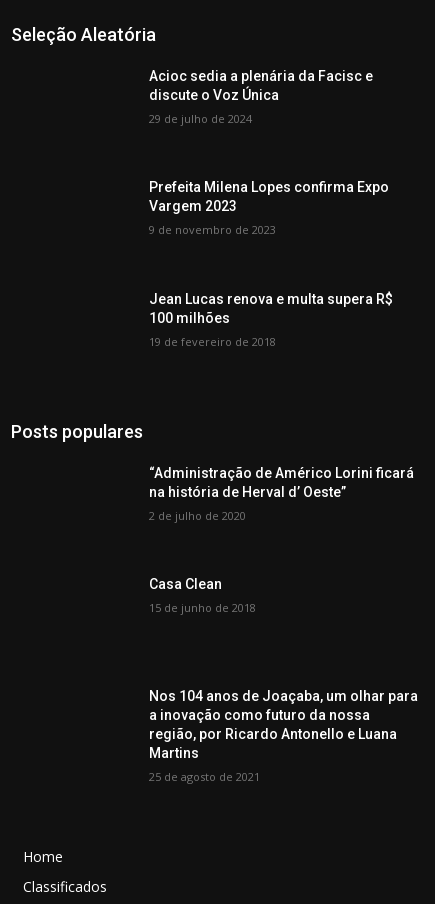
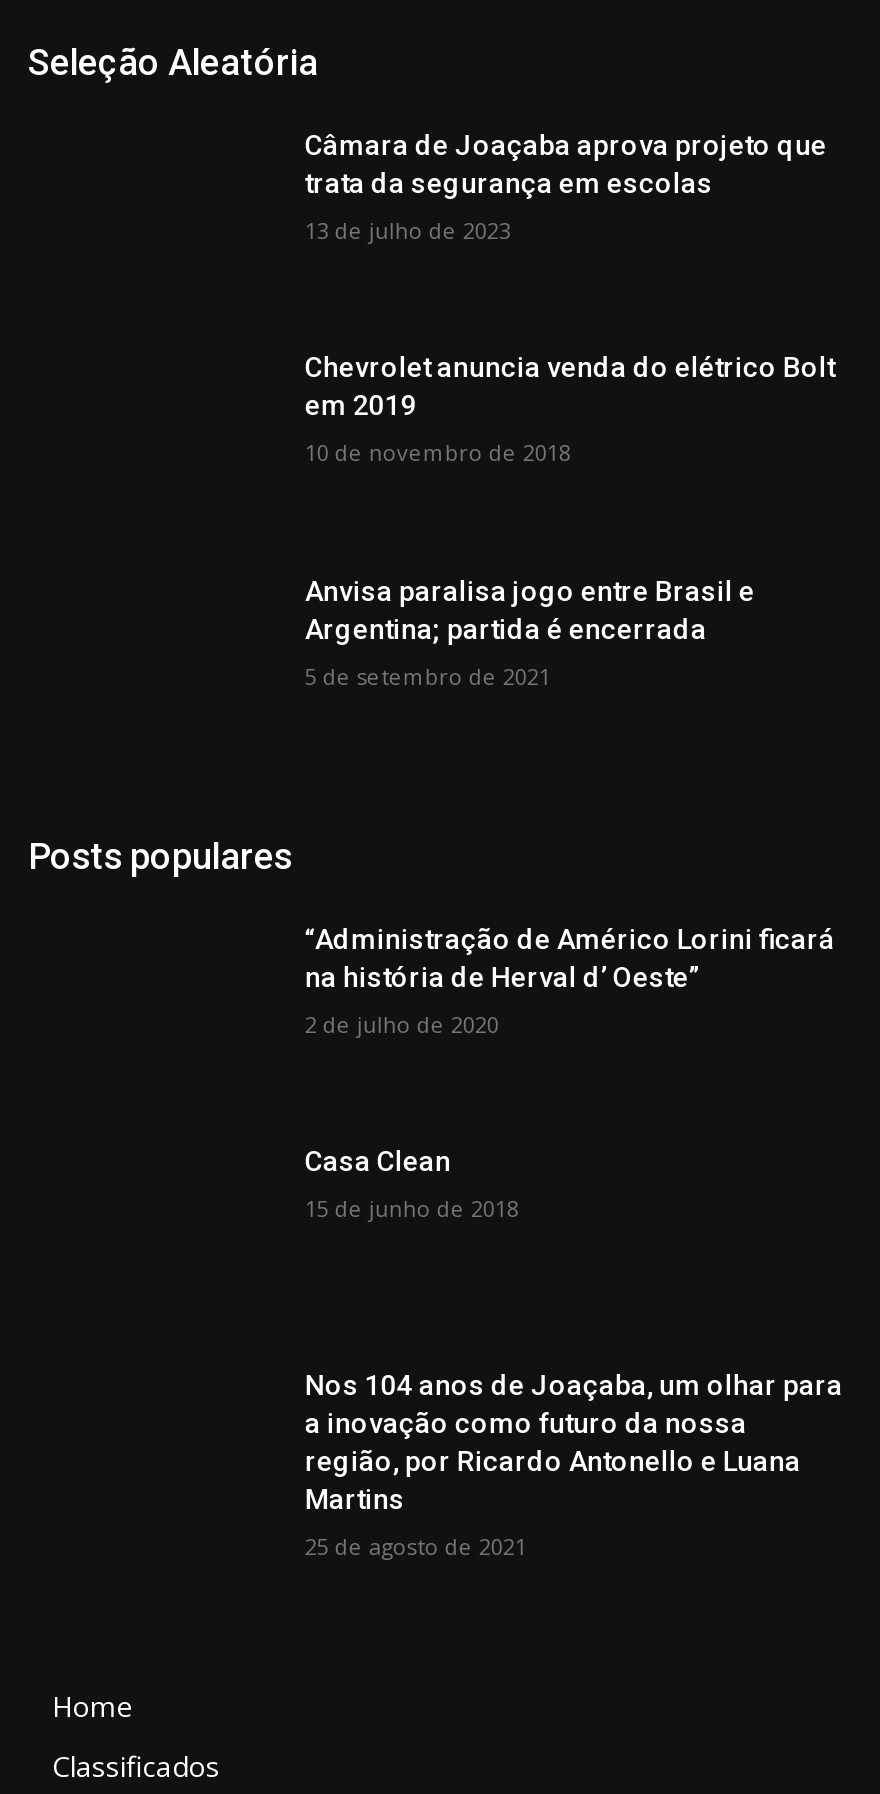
- Acioc sedia a plenária da Facisc e
- discute o Voz Única
+ Câmara de Joaçaba aprova projeto que
+ trata da segurança em escolas

- 29 de julho de 2024
+ 13 de julho de 2023

- Prefeita Milena Lopes confirma Expo
- Vargem 2023
+ Chevrolet anuncia venda do elétrico Bolt
+ em 2019

- 9 de novembro de 2023
+ 10 de novembro de 2018

- Jean Lucas renova e multa supera R$
- 100 milhões
+ Anvisa paralisa jogo entre Brasil e
+ Argentina; partida é encerrada

- 19 de fevereiro de 2018
+ 5 de setembro de 2021
